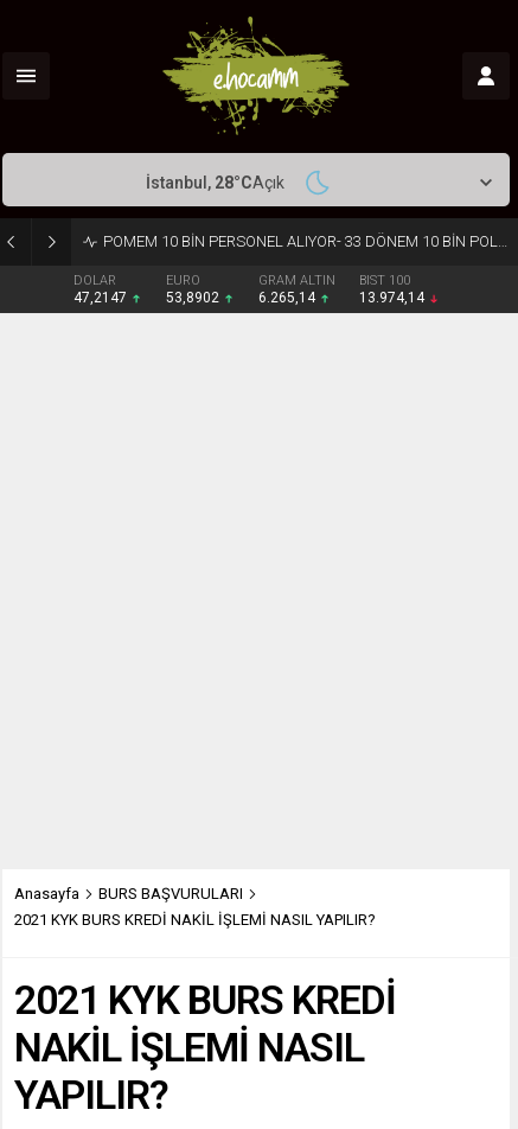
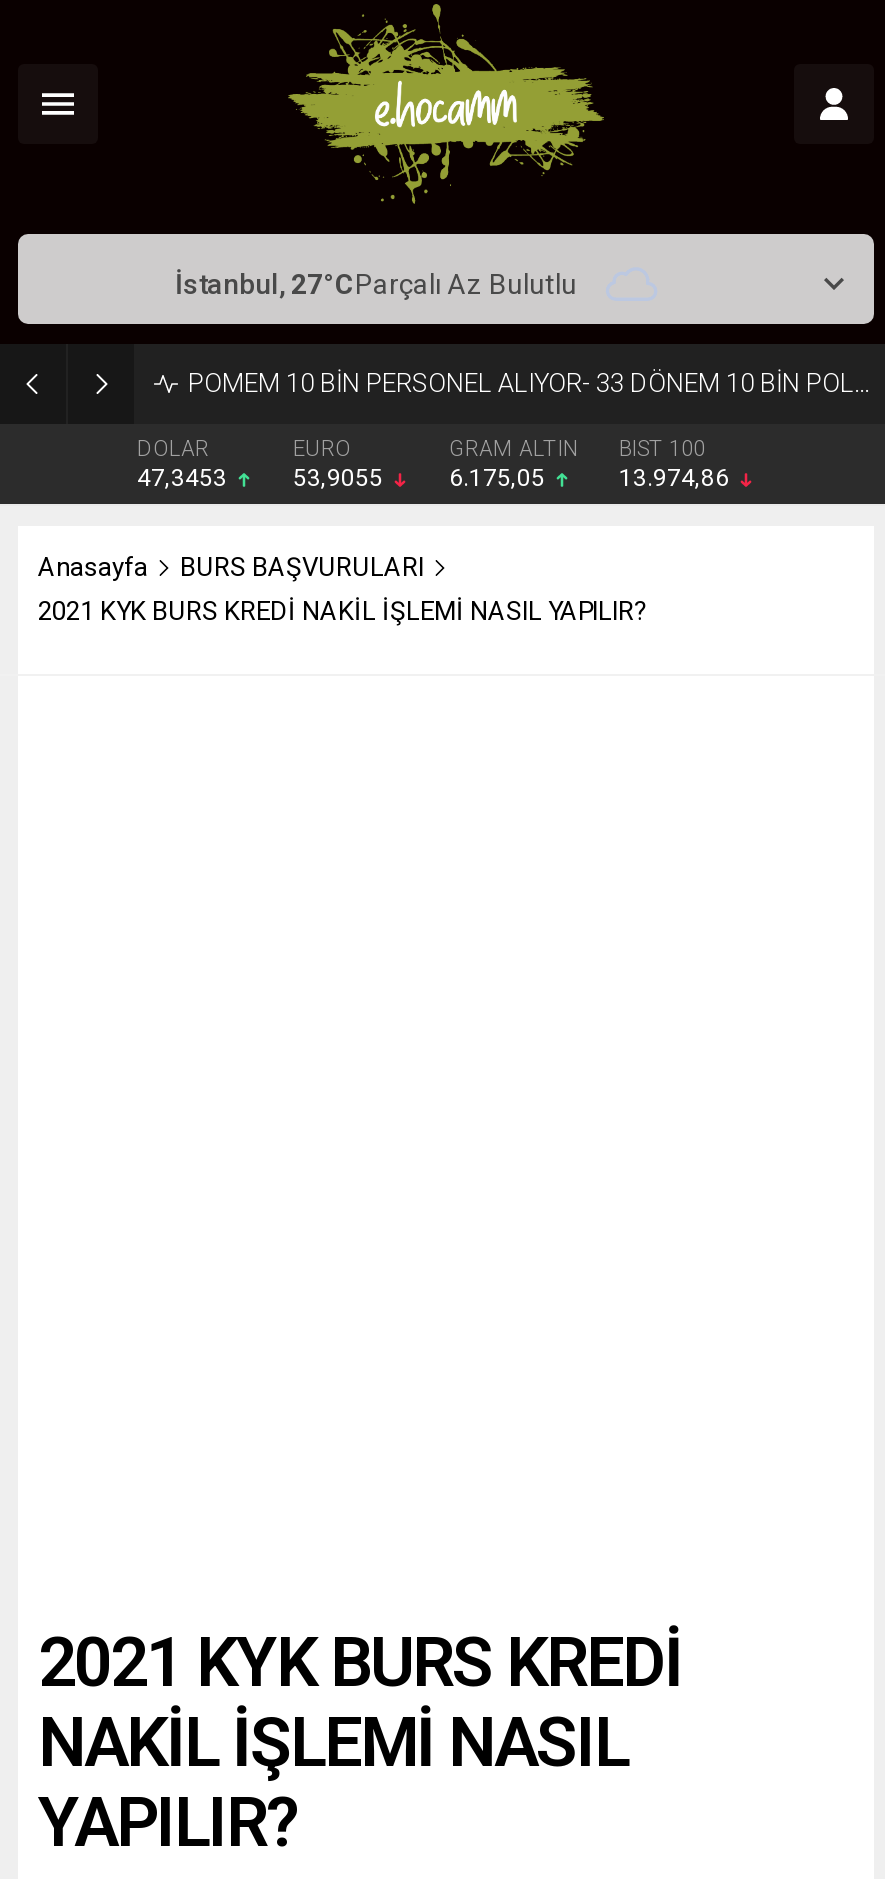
- İstanbul, 28°CAçık
+ İstanbul, 27°CParçalı Az Bulutlu

- 47,2147
+ 47,3453

- 53,8902
+ 53,9055

- 6.265,14
+ 6.175,05

- 13.974,14
+ 13.974,86

moved up: Anasayfa | BURS BAŞVURULARI | 2021 KYK BURS KREDİ NAKİL İŞLEMİ NASIL YAPILIR?
